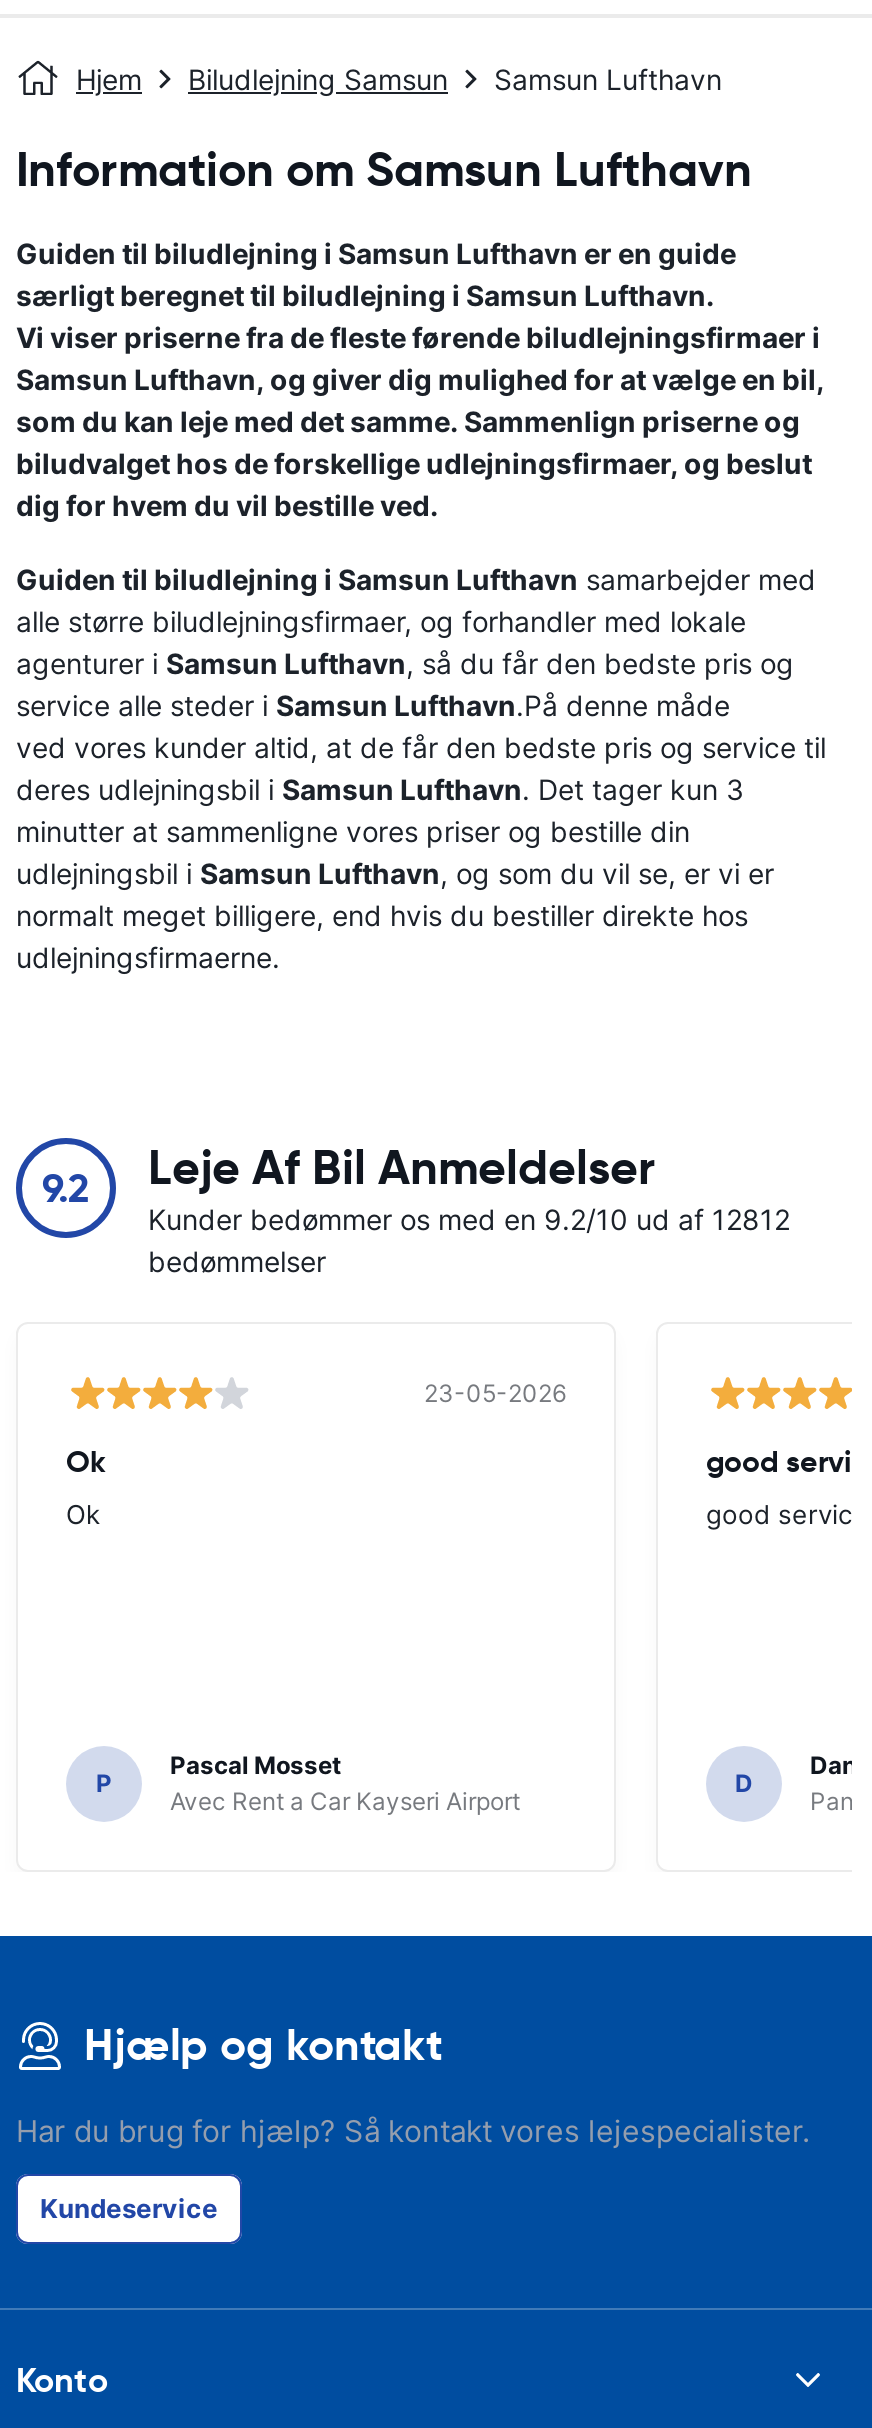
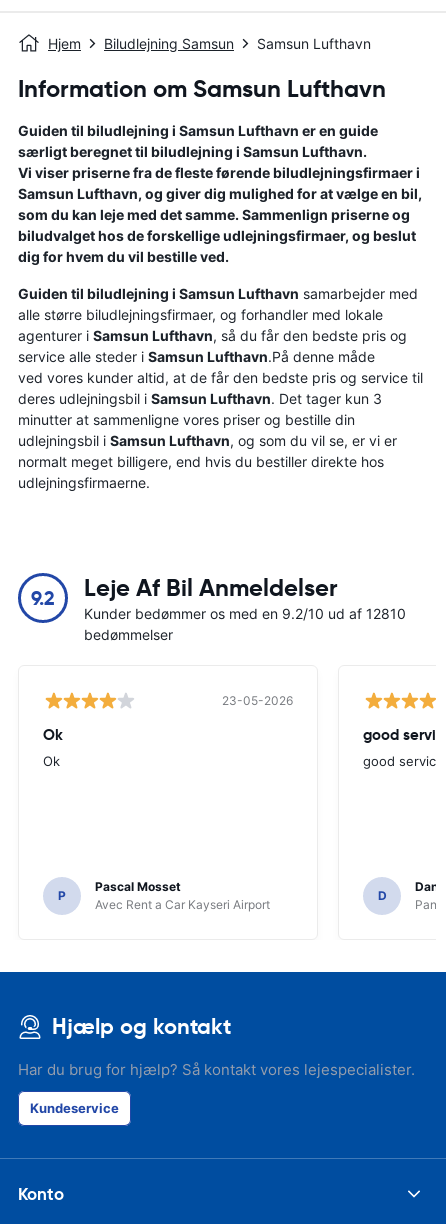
- Kunder bedømmer os med en 9.2/10 ud af 12812
+ Kunder bedømmer os med en 9.2/10 ud af 12810
